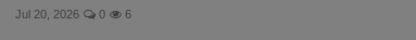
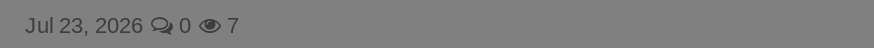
- Jul 20, 2026
+ Jul 23, 2026

- 6
+ 7
